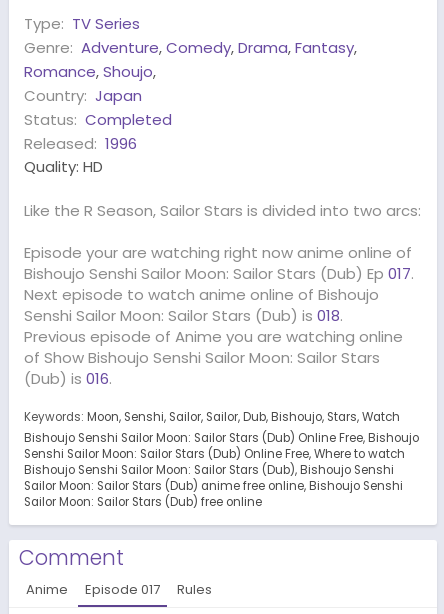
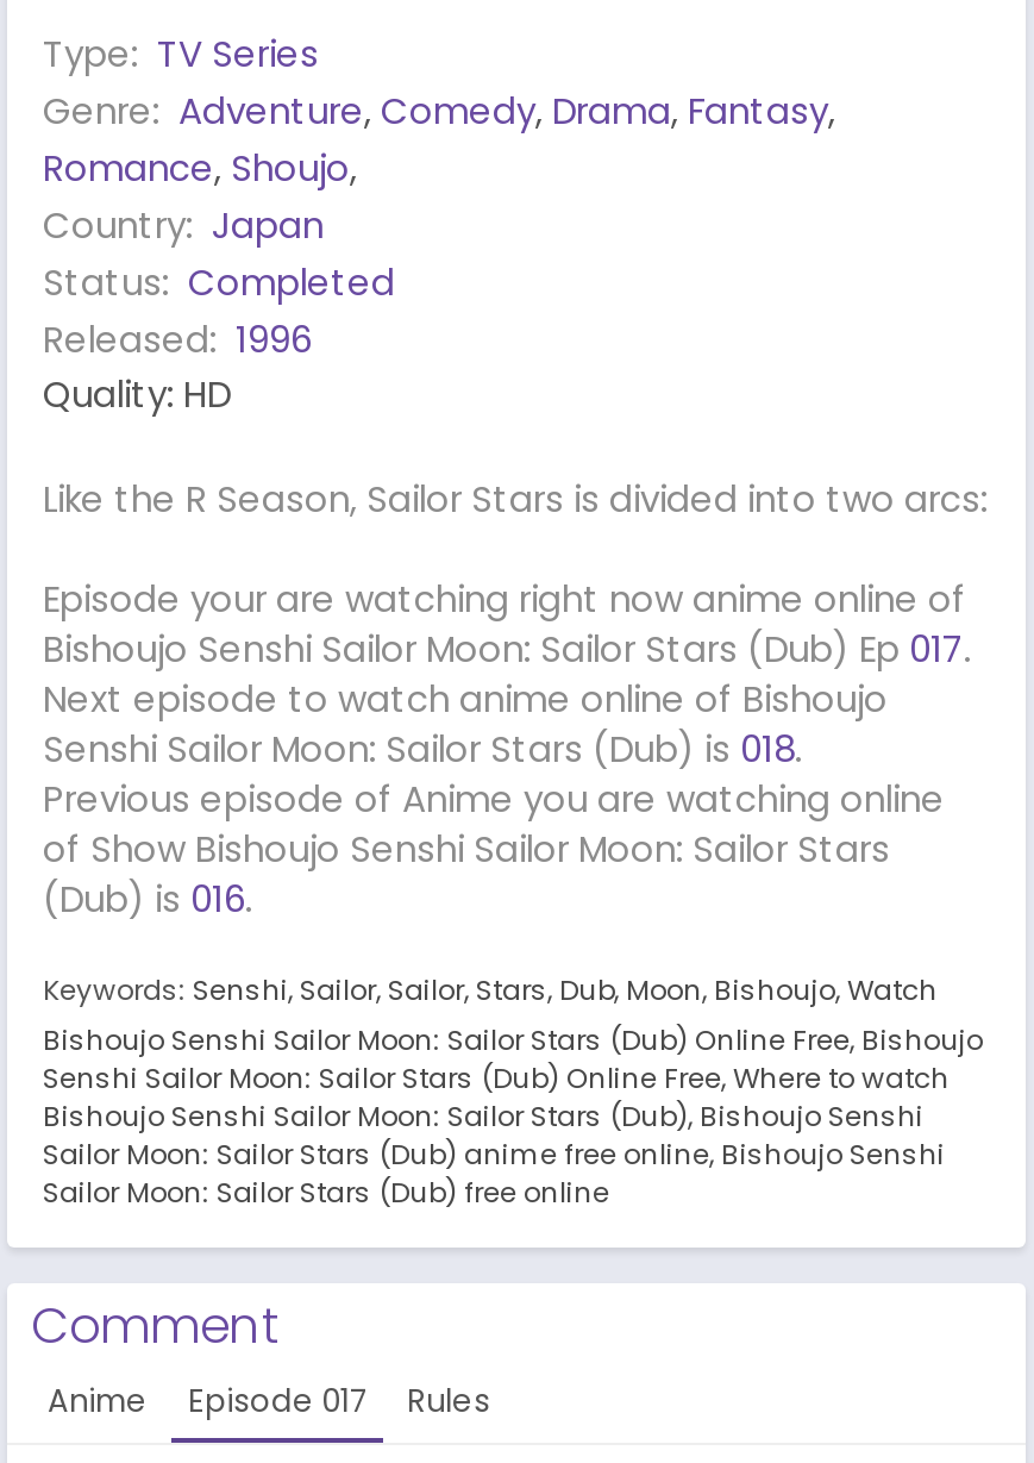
- Keywords: Moon Senshi Sailor Sailor Dub Bishoujo Stars Watch
+ Keywords: Senshi Sailor Sailor Stars Dub Moon Bishoujo Watch
